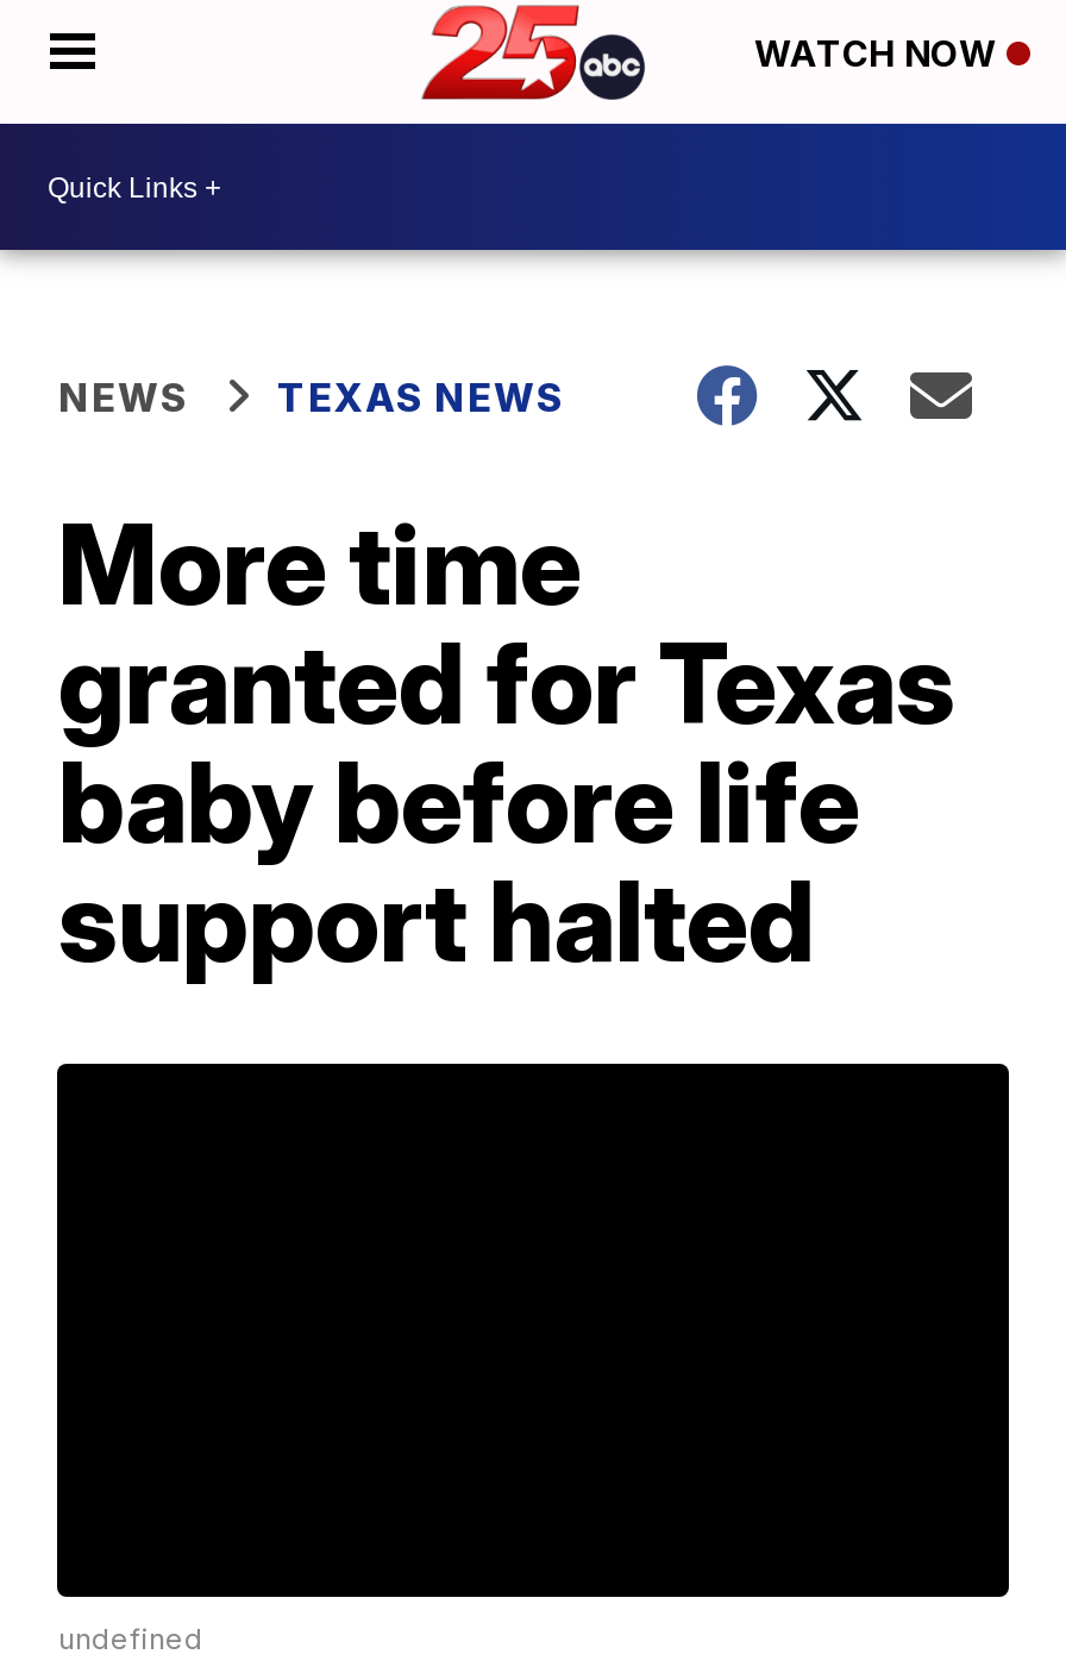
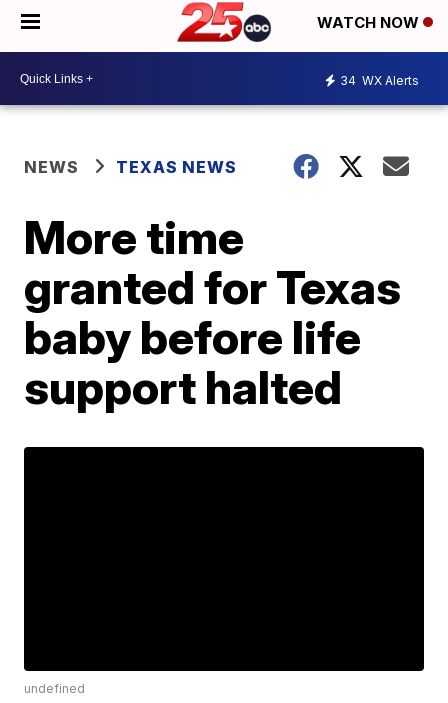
+ 34 WX Alerts
